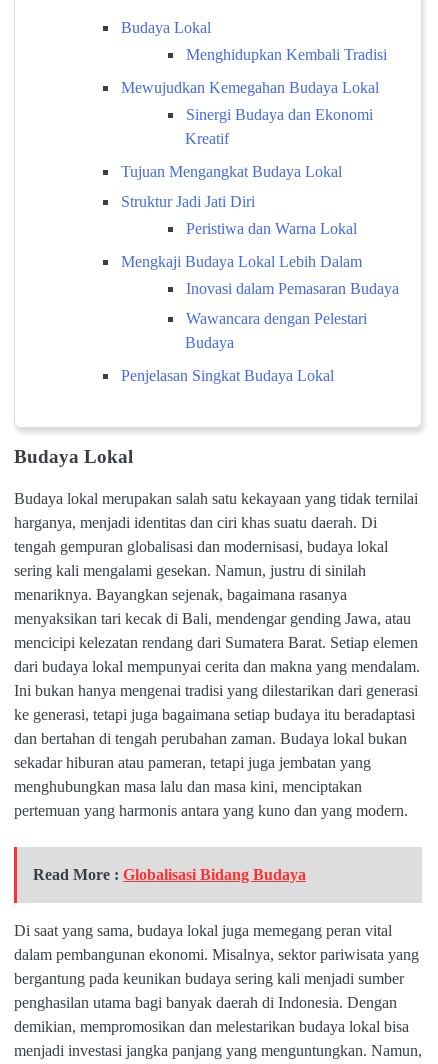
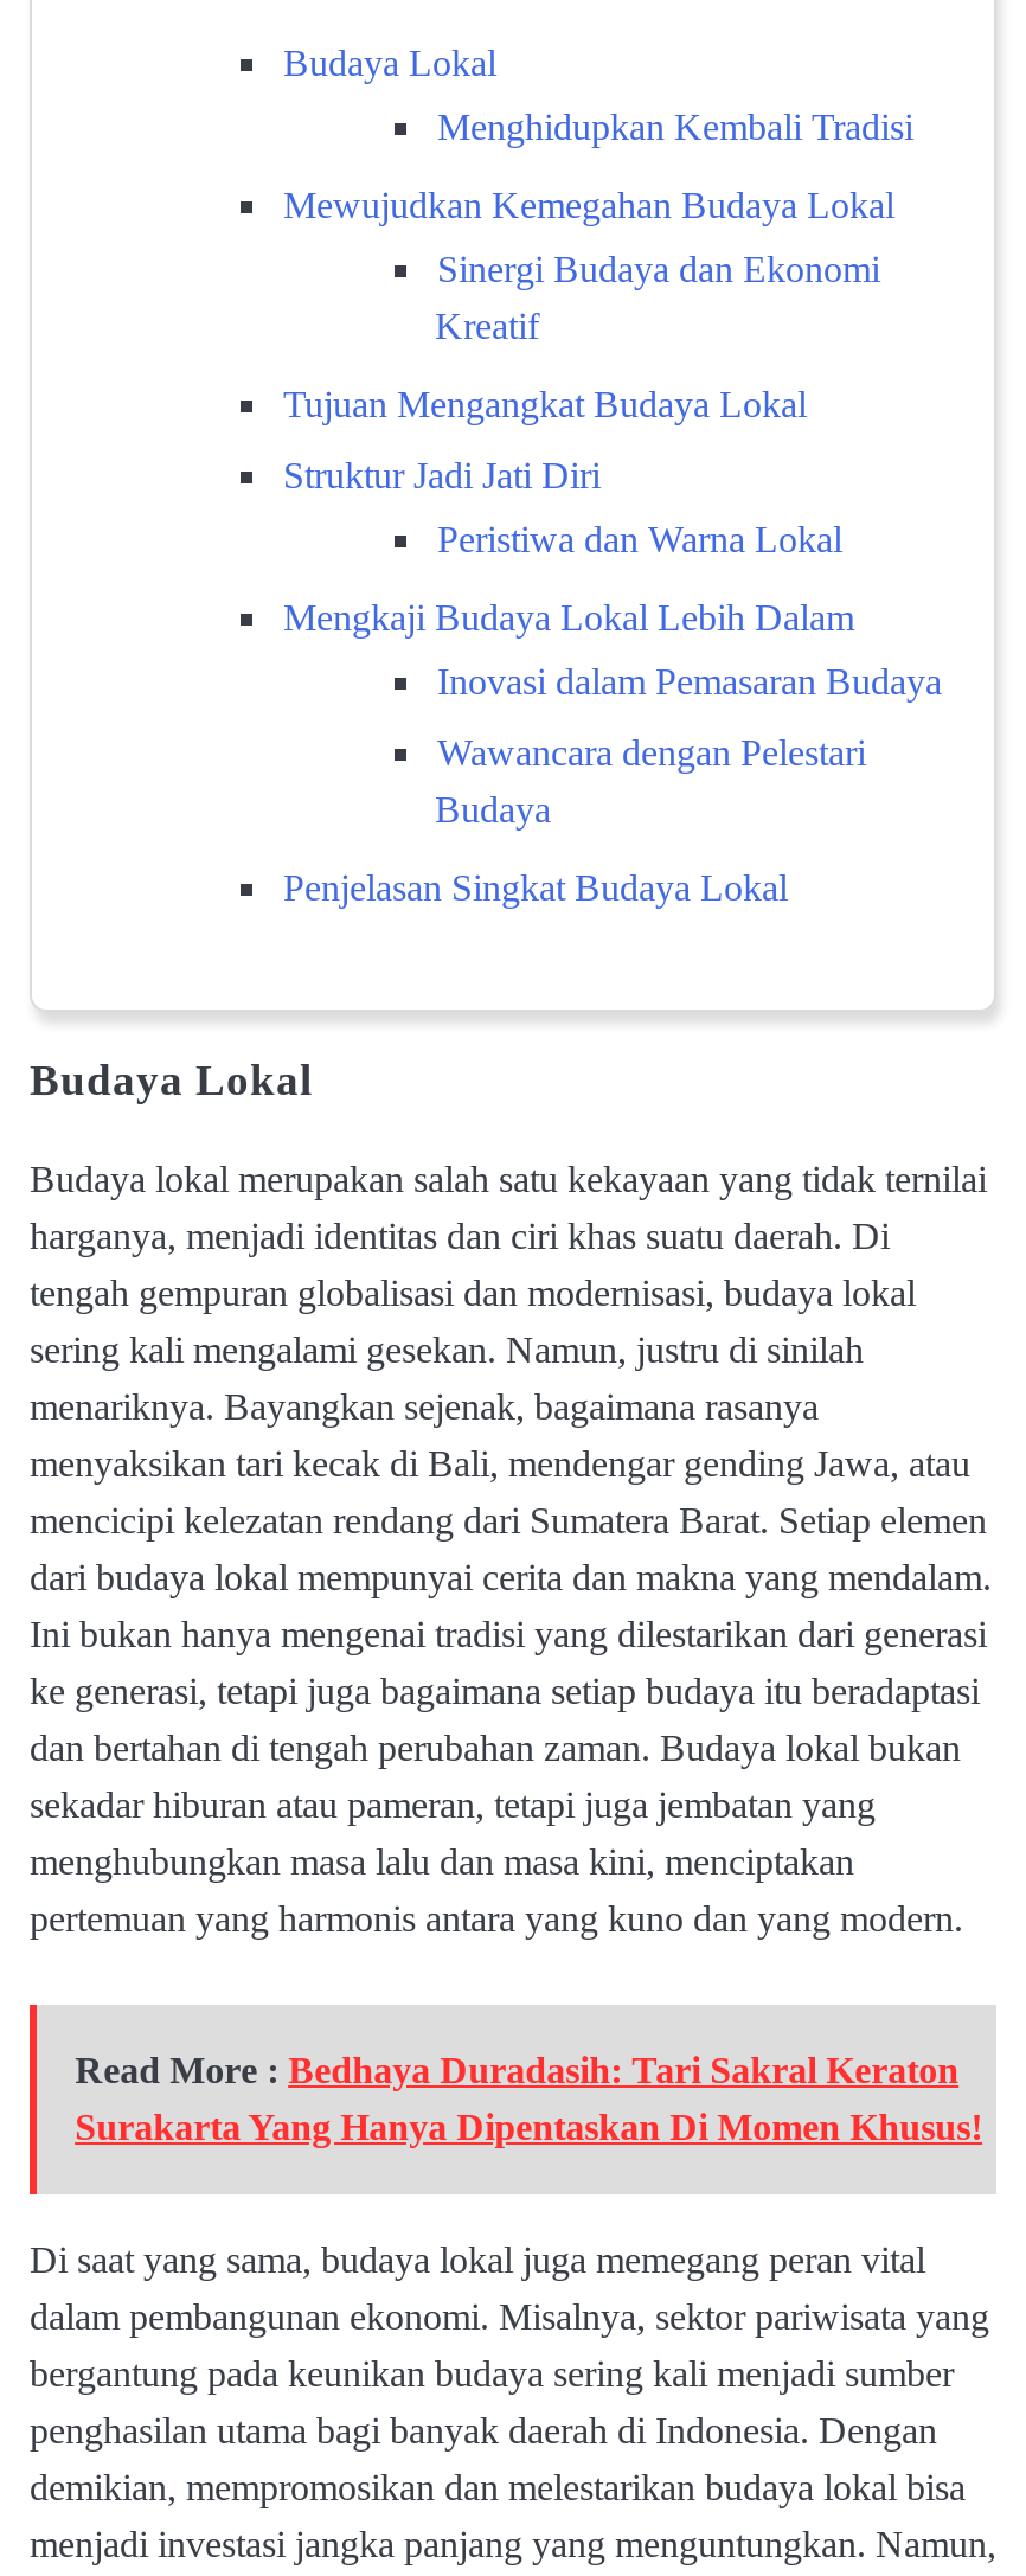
- Read More : Globalisasi Bidang Budaya
+ Read More : Bedhaya Duradasih: Tari Sakral Keraton
+ Surakarta Yang Hanya Dipentaskan Di Momen Khusus!
